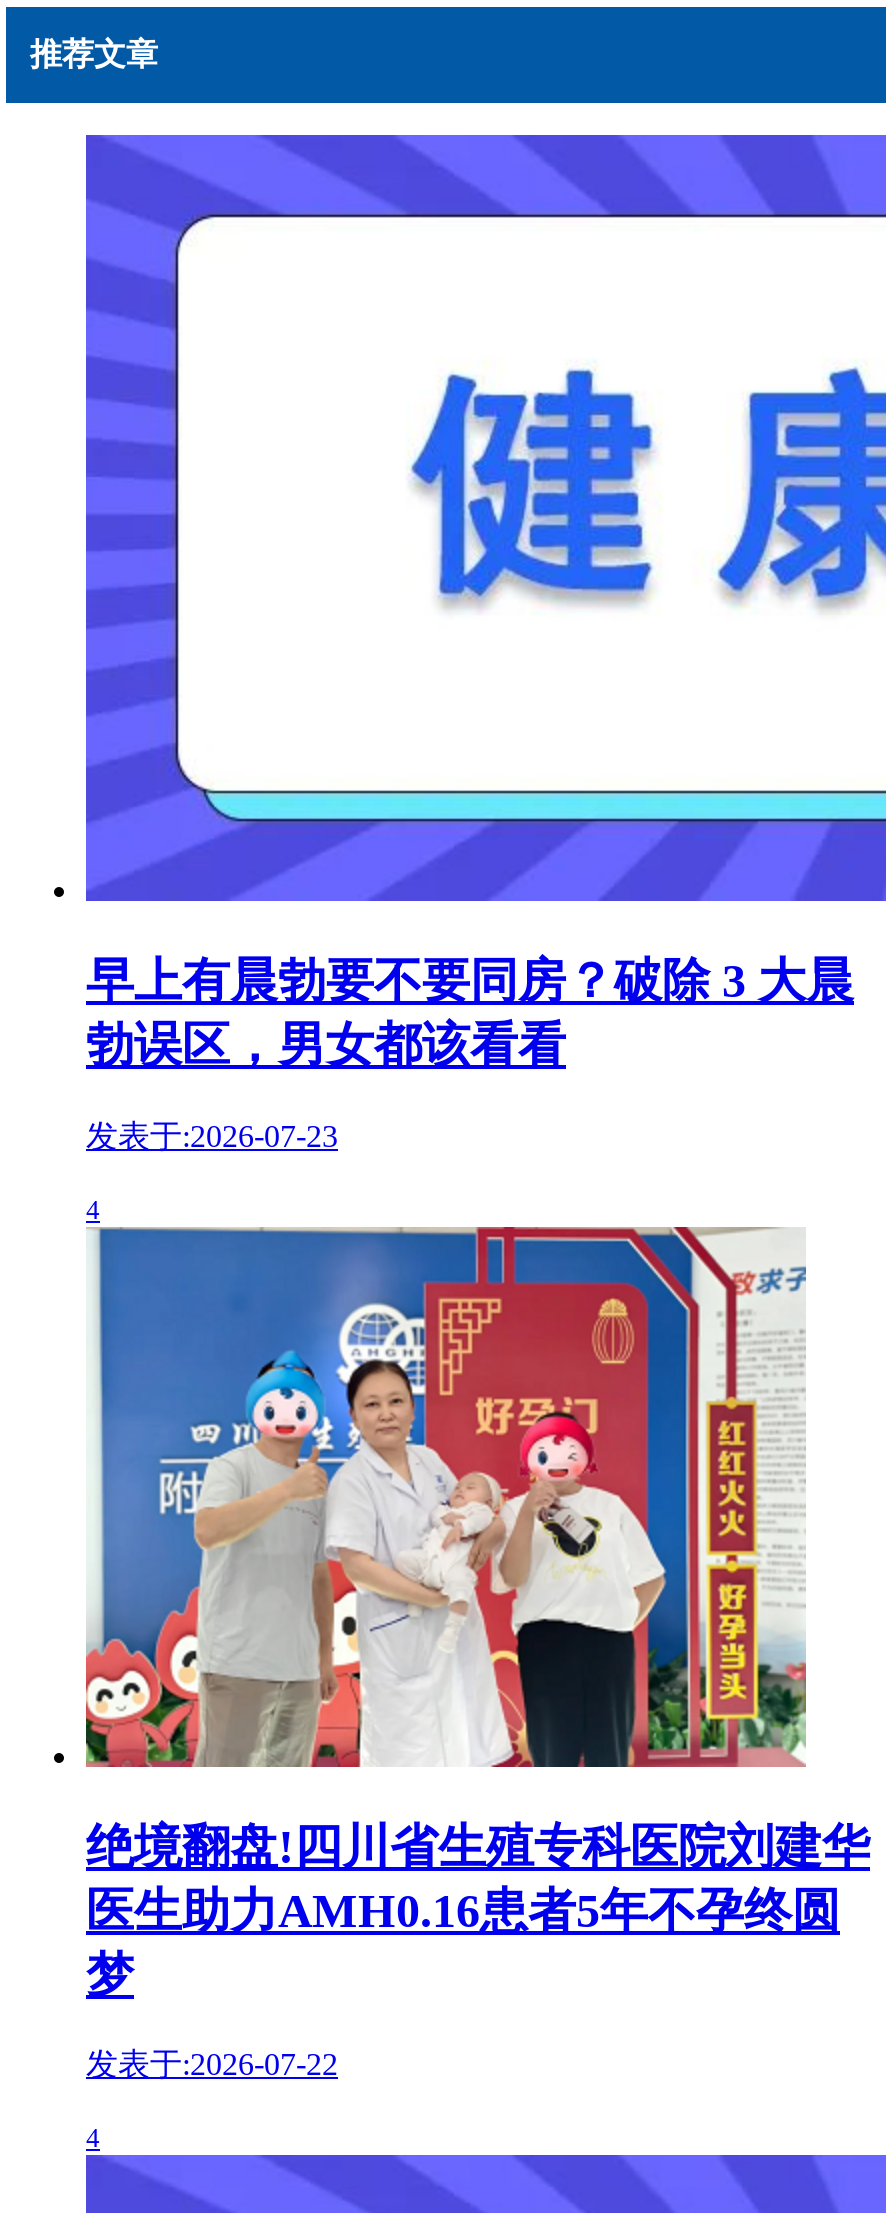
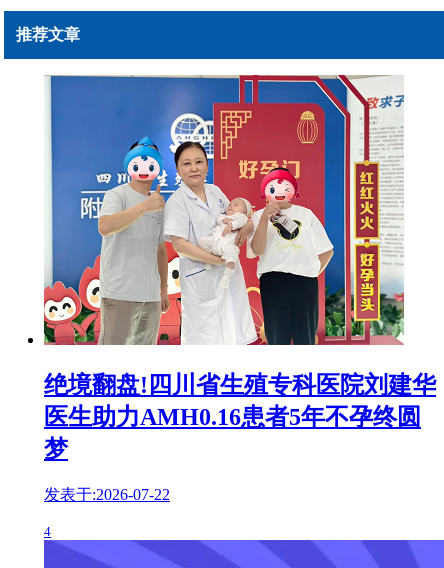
- [image]
- 早上有晨勃要不要同房？破除 3 大晨
- 勃误区，男女都该看看
- 发表于:2026-07-23
- 4
